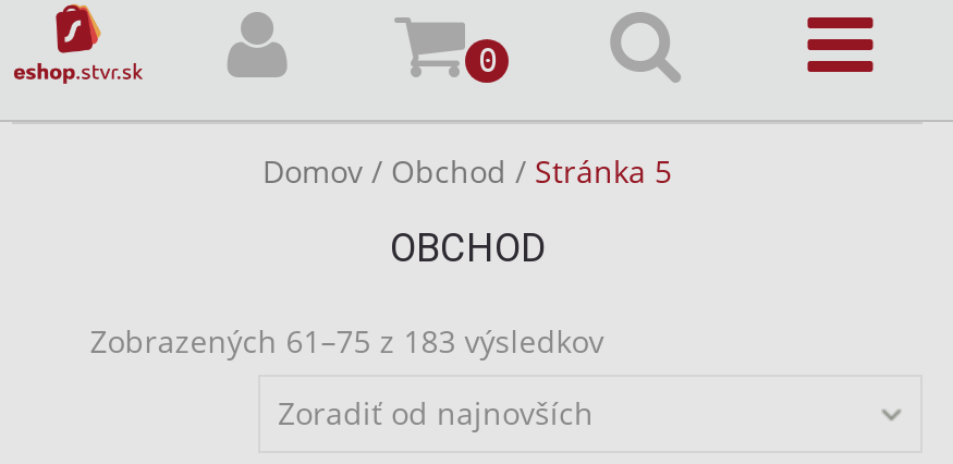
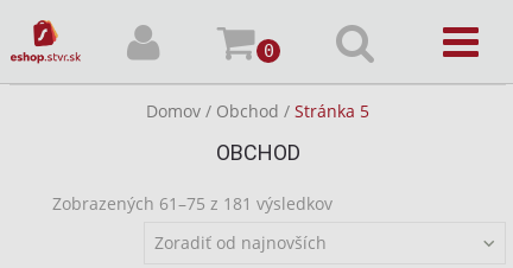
- Zobrazených 61–75 z 183 výsledkov
+ Zobrazených 61–75 z 181 výsledkov
